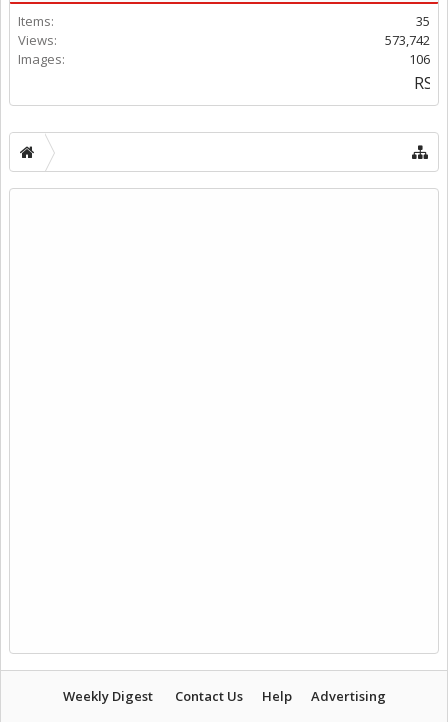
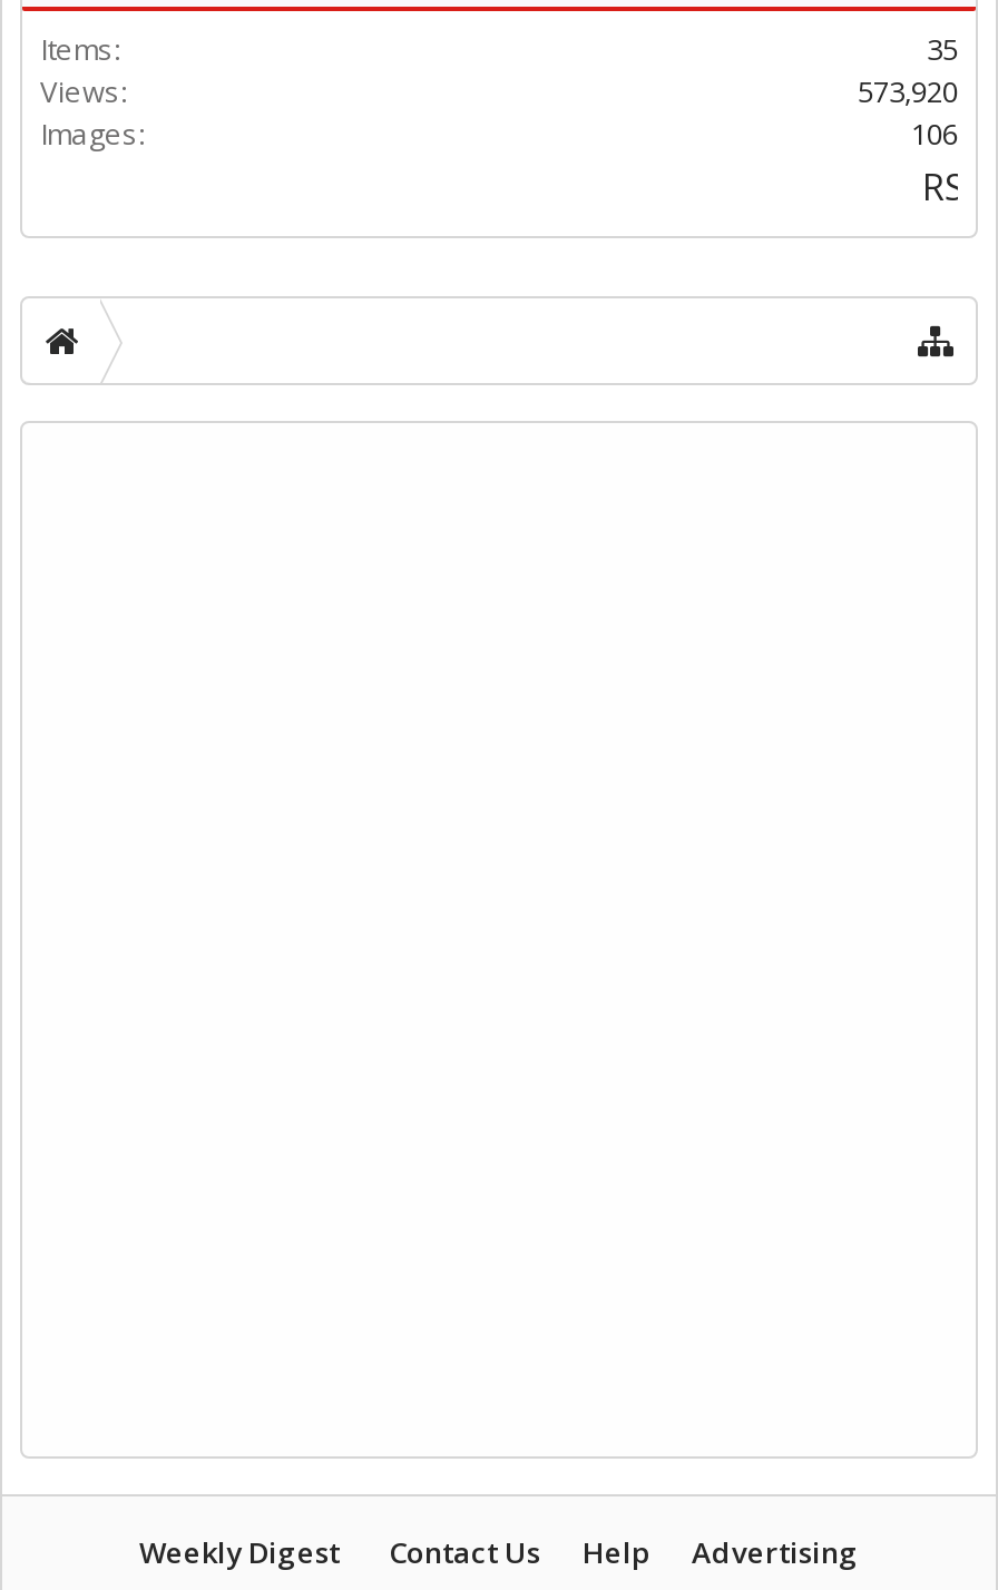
- 573,742
+ 573,920
